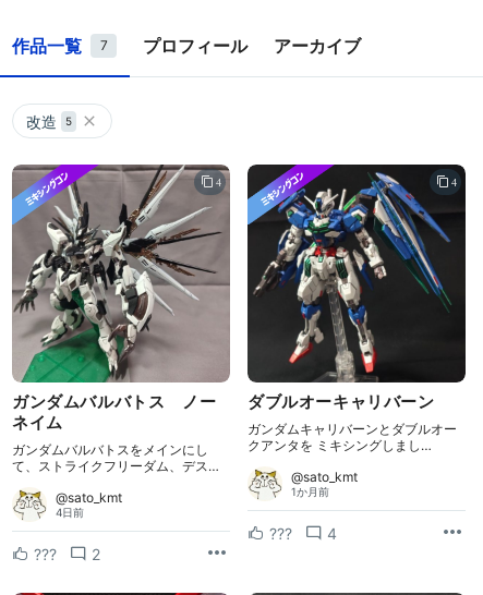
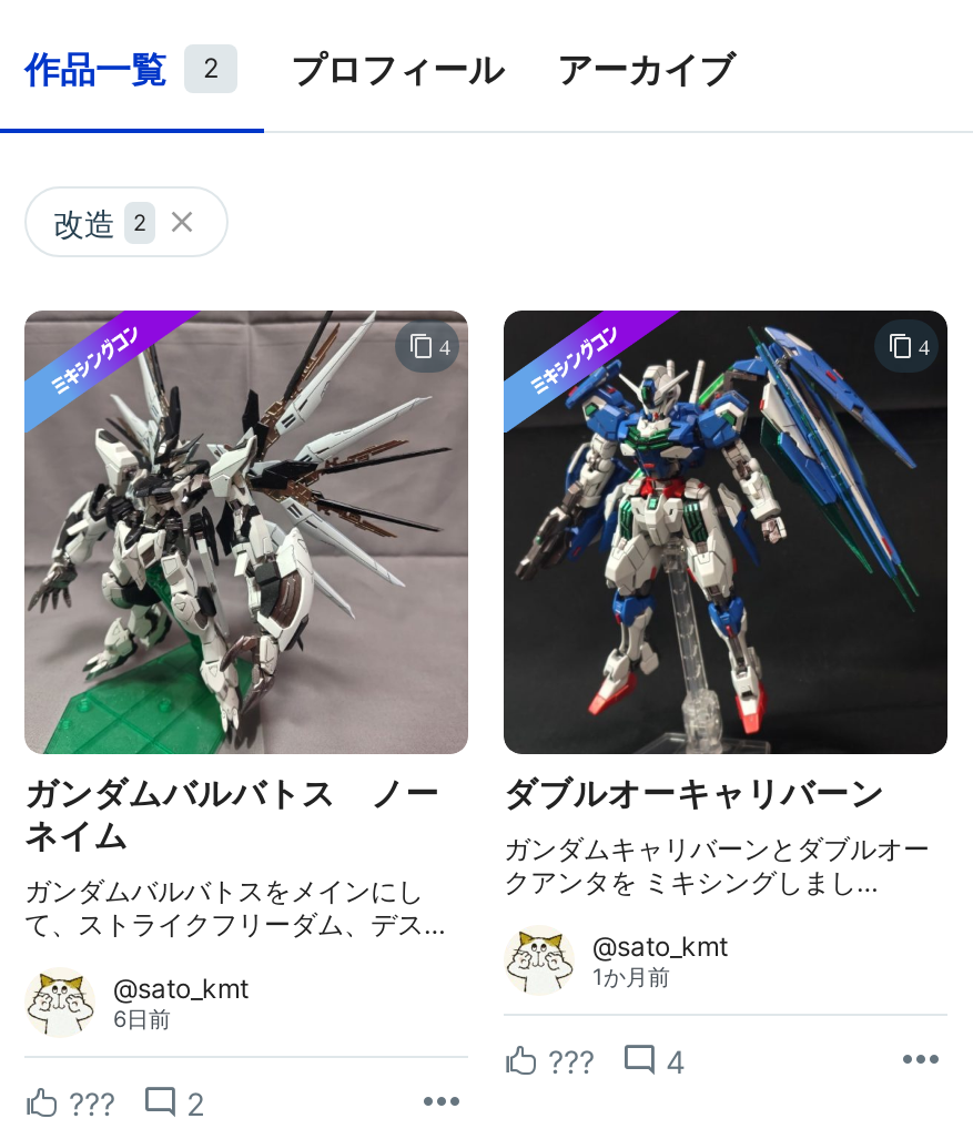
- 作品一覧 7
+ 作品一覧 2

- 改造 5
+ 改造 2

- 4日前
+ 6日前
